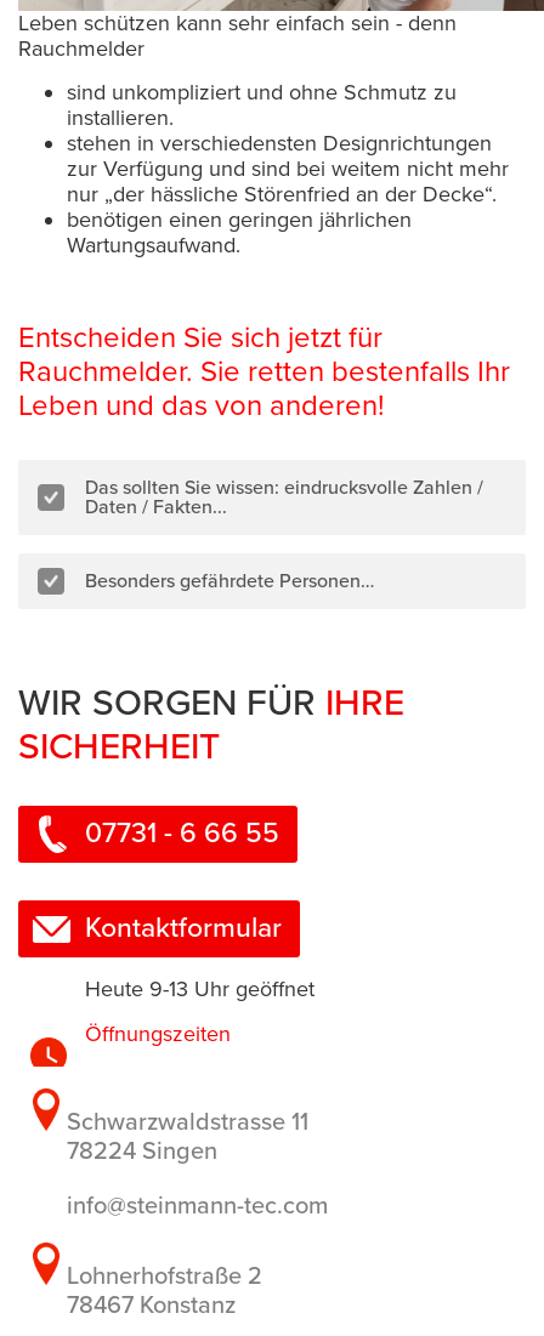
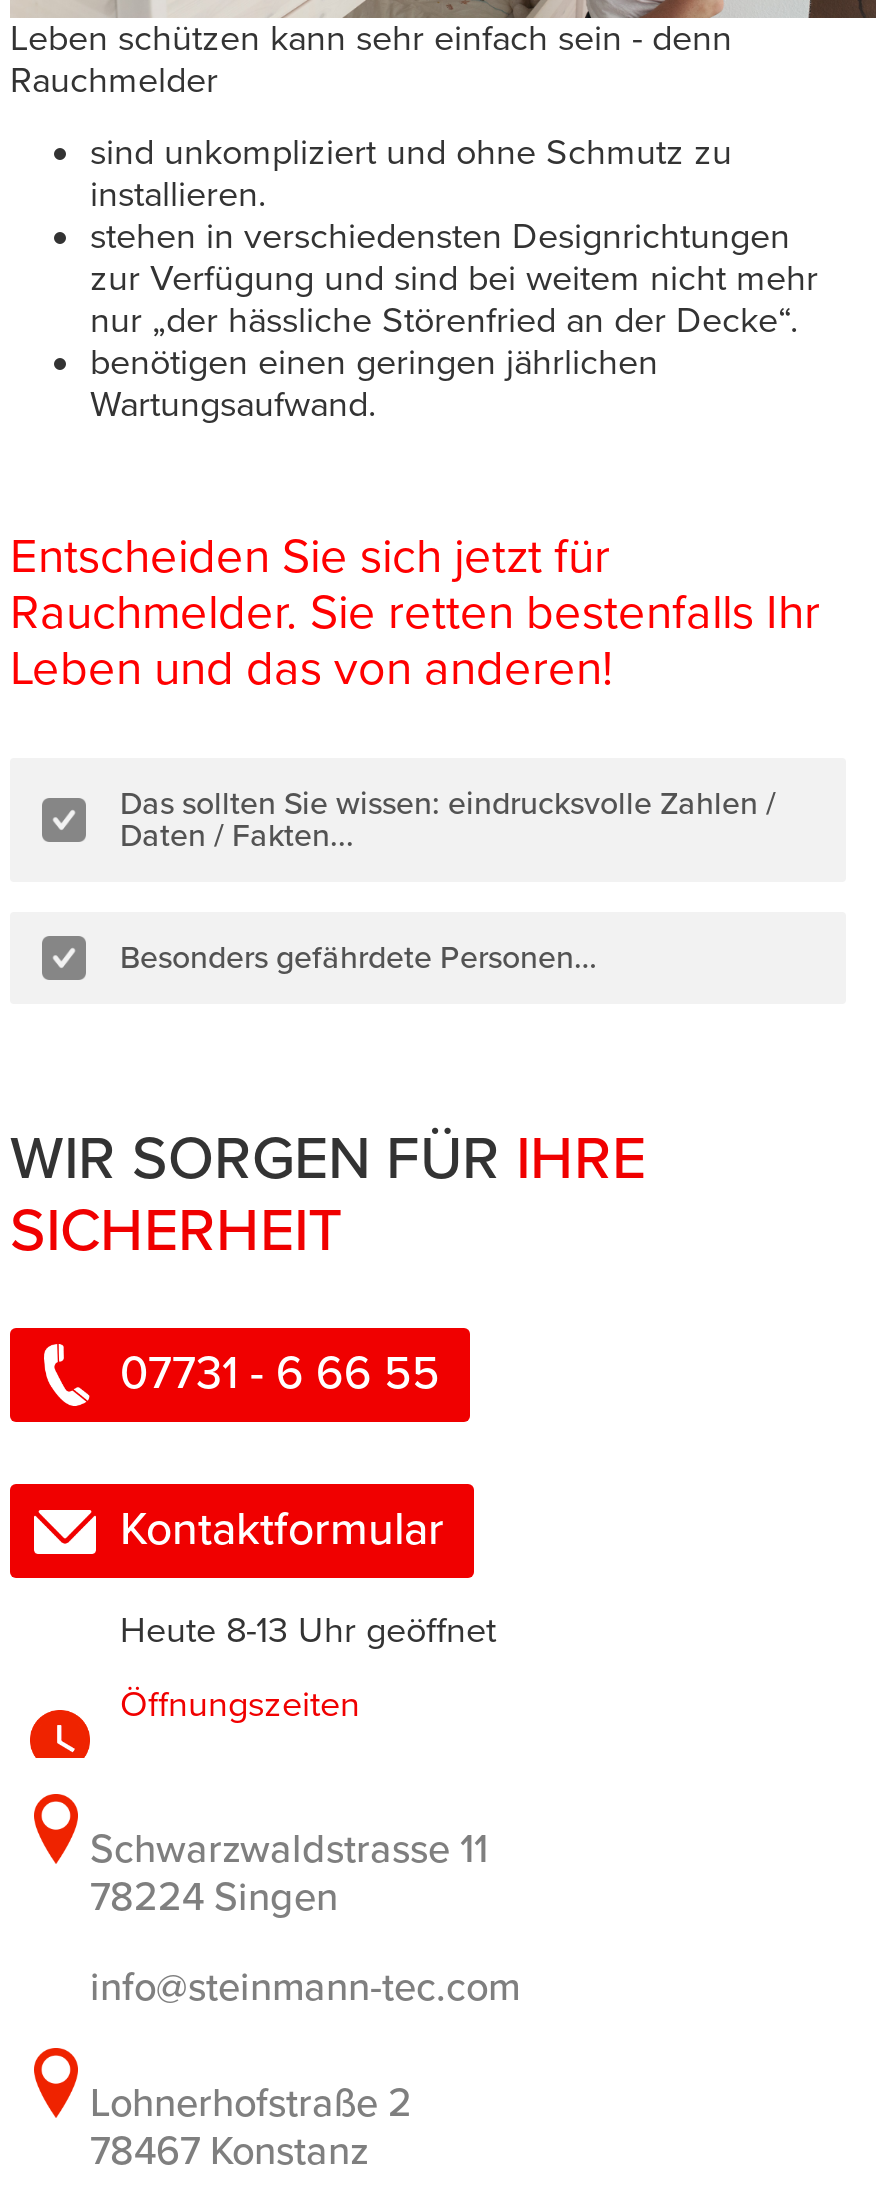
- Heute 9-13 Uhr geöffnet
+ Heute 8-13 Uhr geöffnet
